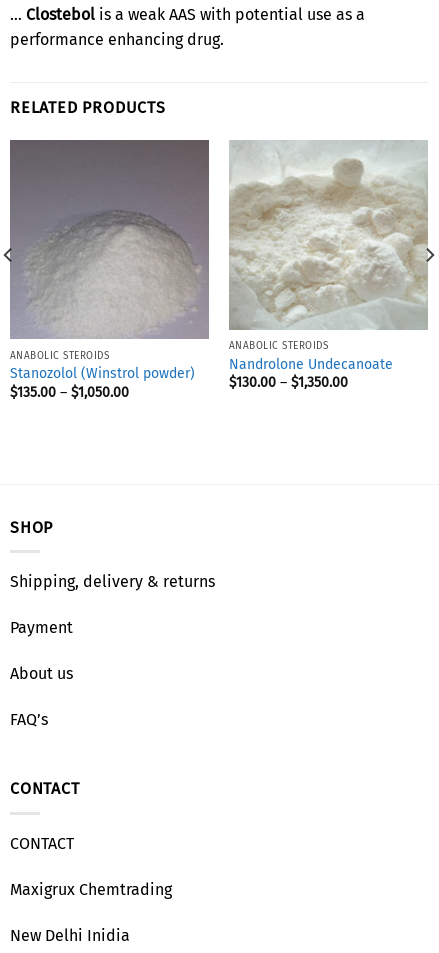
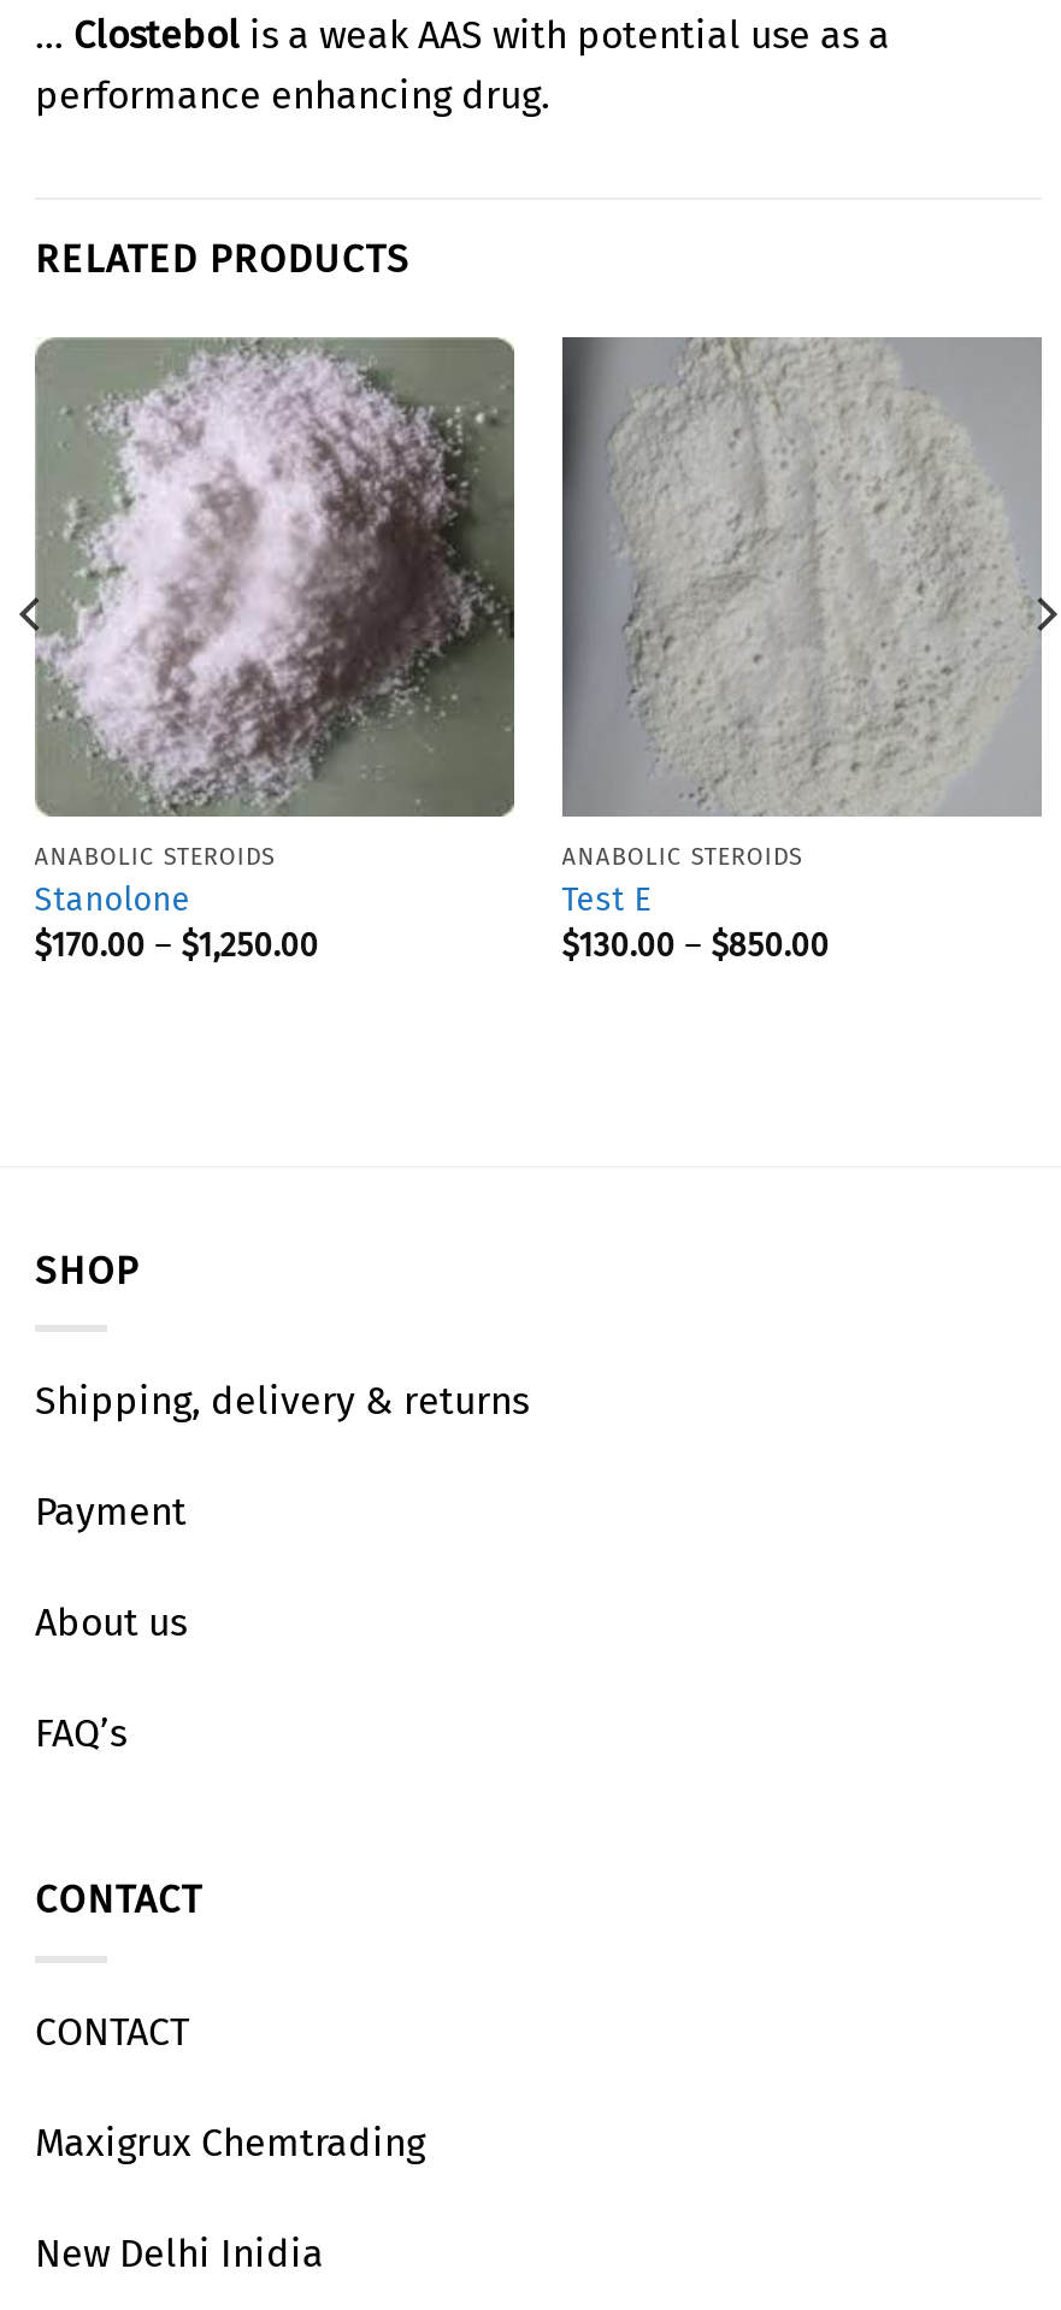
- [image]
- Stanozolol (Winstrol powder)
- $135.00 – $1,050.00
+ [image]
+ Stanolone
+ $170.00 – $1,250.00

- [image]
- Nandrolone Undecanoate
- $130.00 – $1,350.00
+ [image]
+ Test E
+ $130.00 – $850.00
